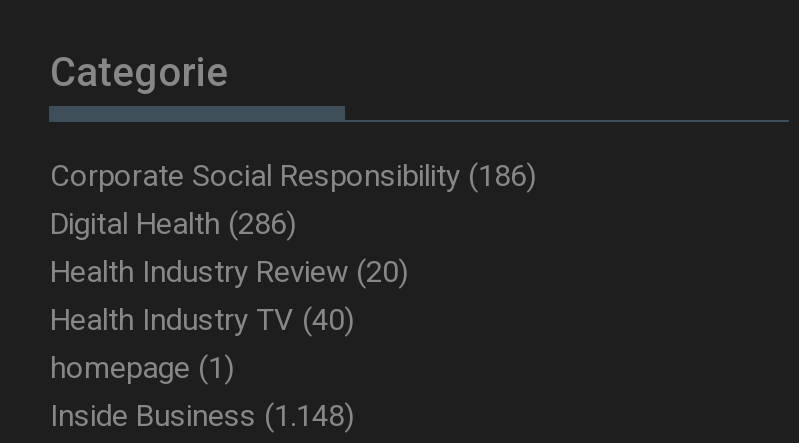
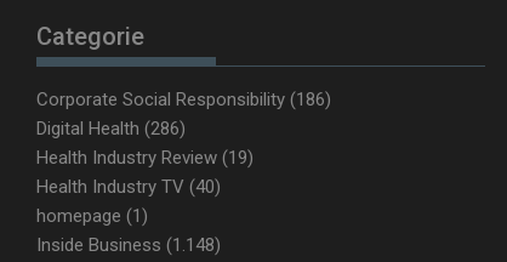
- Health Industry Review (20)
+ Health Industry Review (19)
